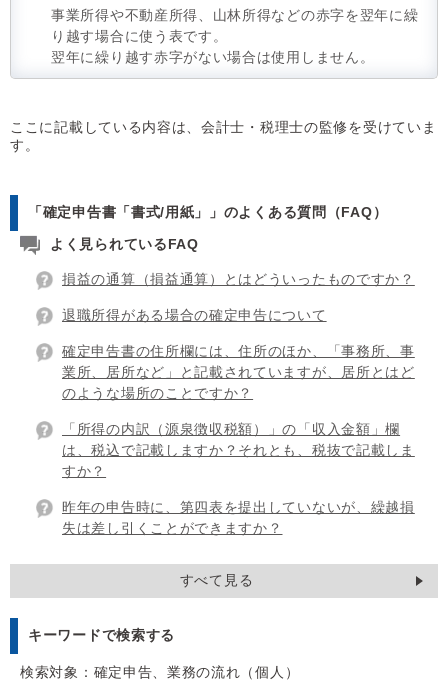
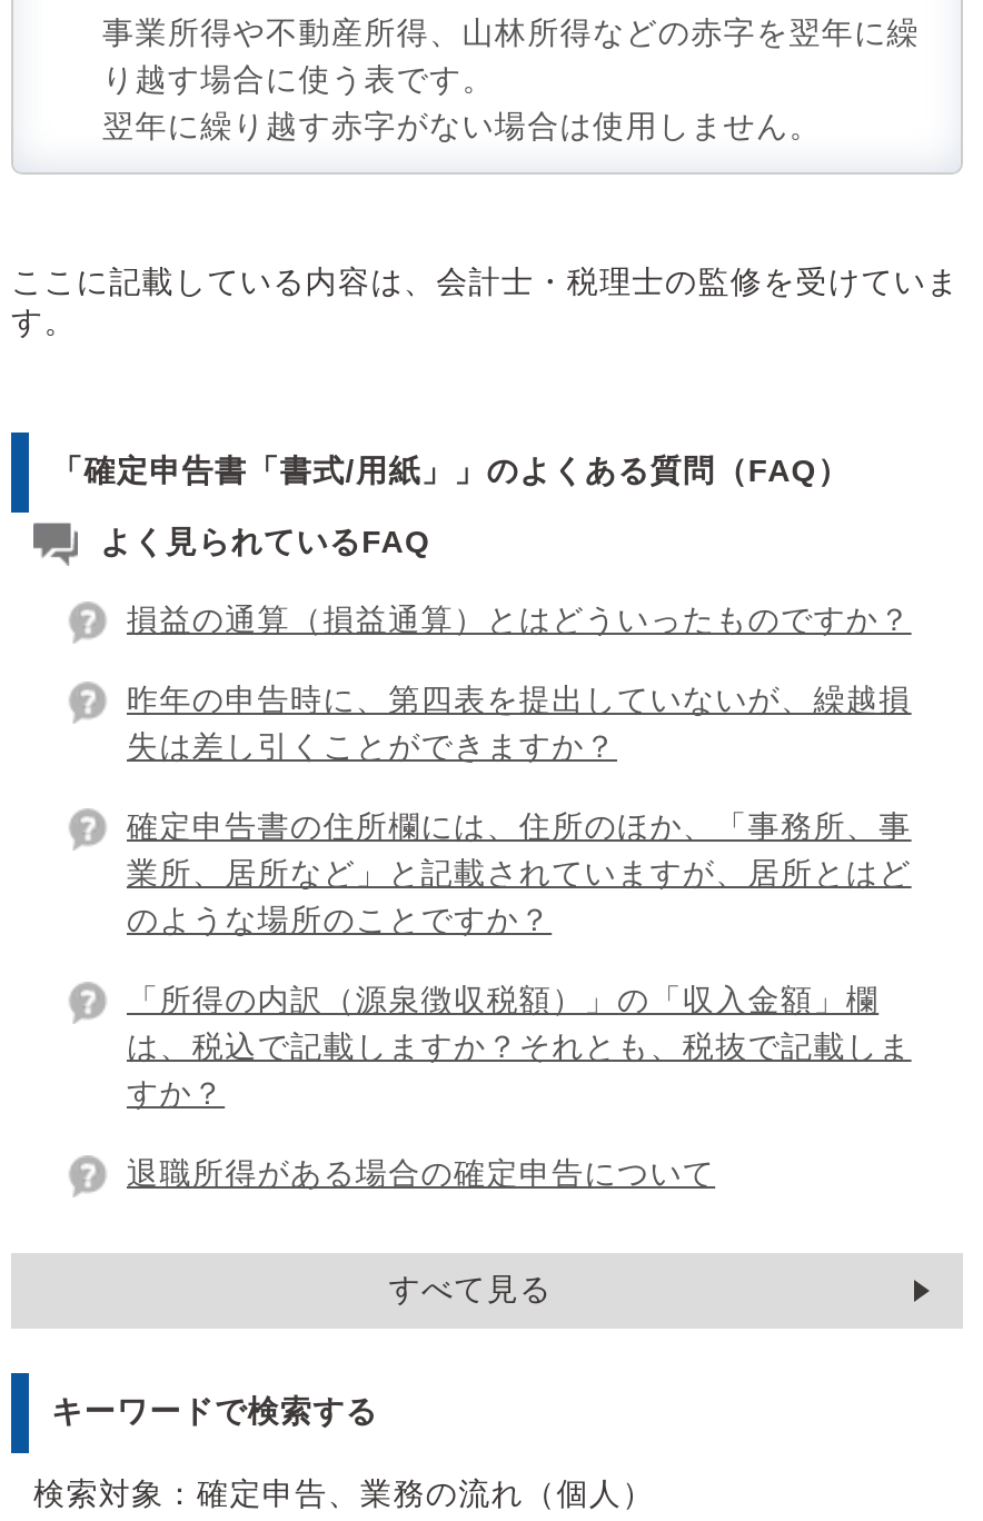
moved down: 退職所得がある場合の確定申告について

moved down: 確定申告書の住所欄には、住所のほか、「事務所、事 | 業所、居所など」と記載されていますが、居所とはど | のような場所のことですか？ | 「所得の内訳（源泉徴収税額）」の「収入金額」欄 | は、税込で記載しますか？それとも、税抜で記載しま | すか？

moved up: 昨年の申告時に、第四表を提出していないが、繰越損 | 失は差し引くことができますか？
